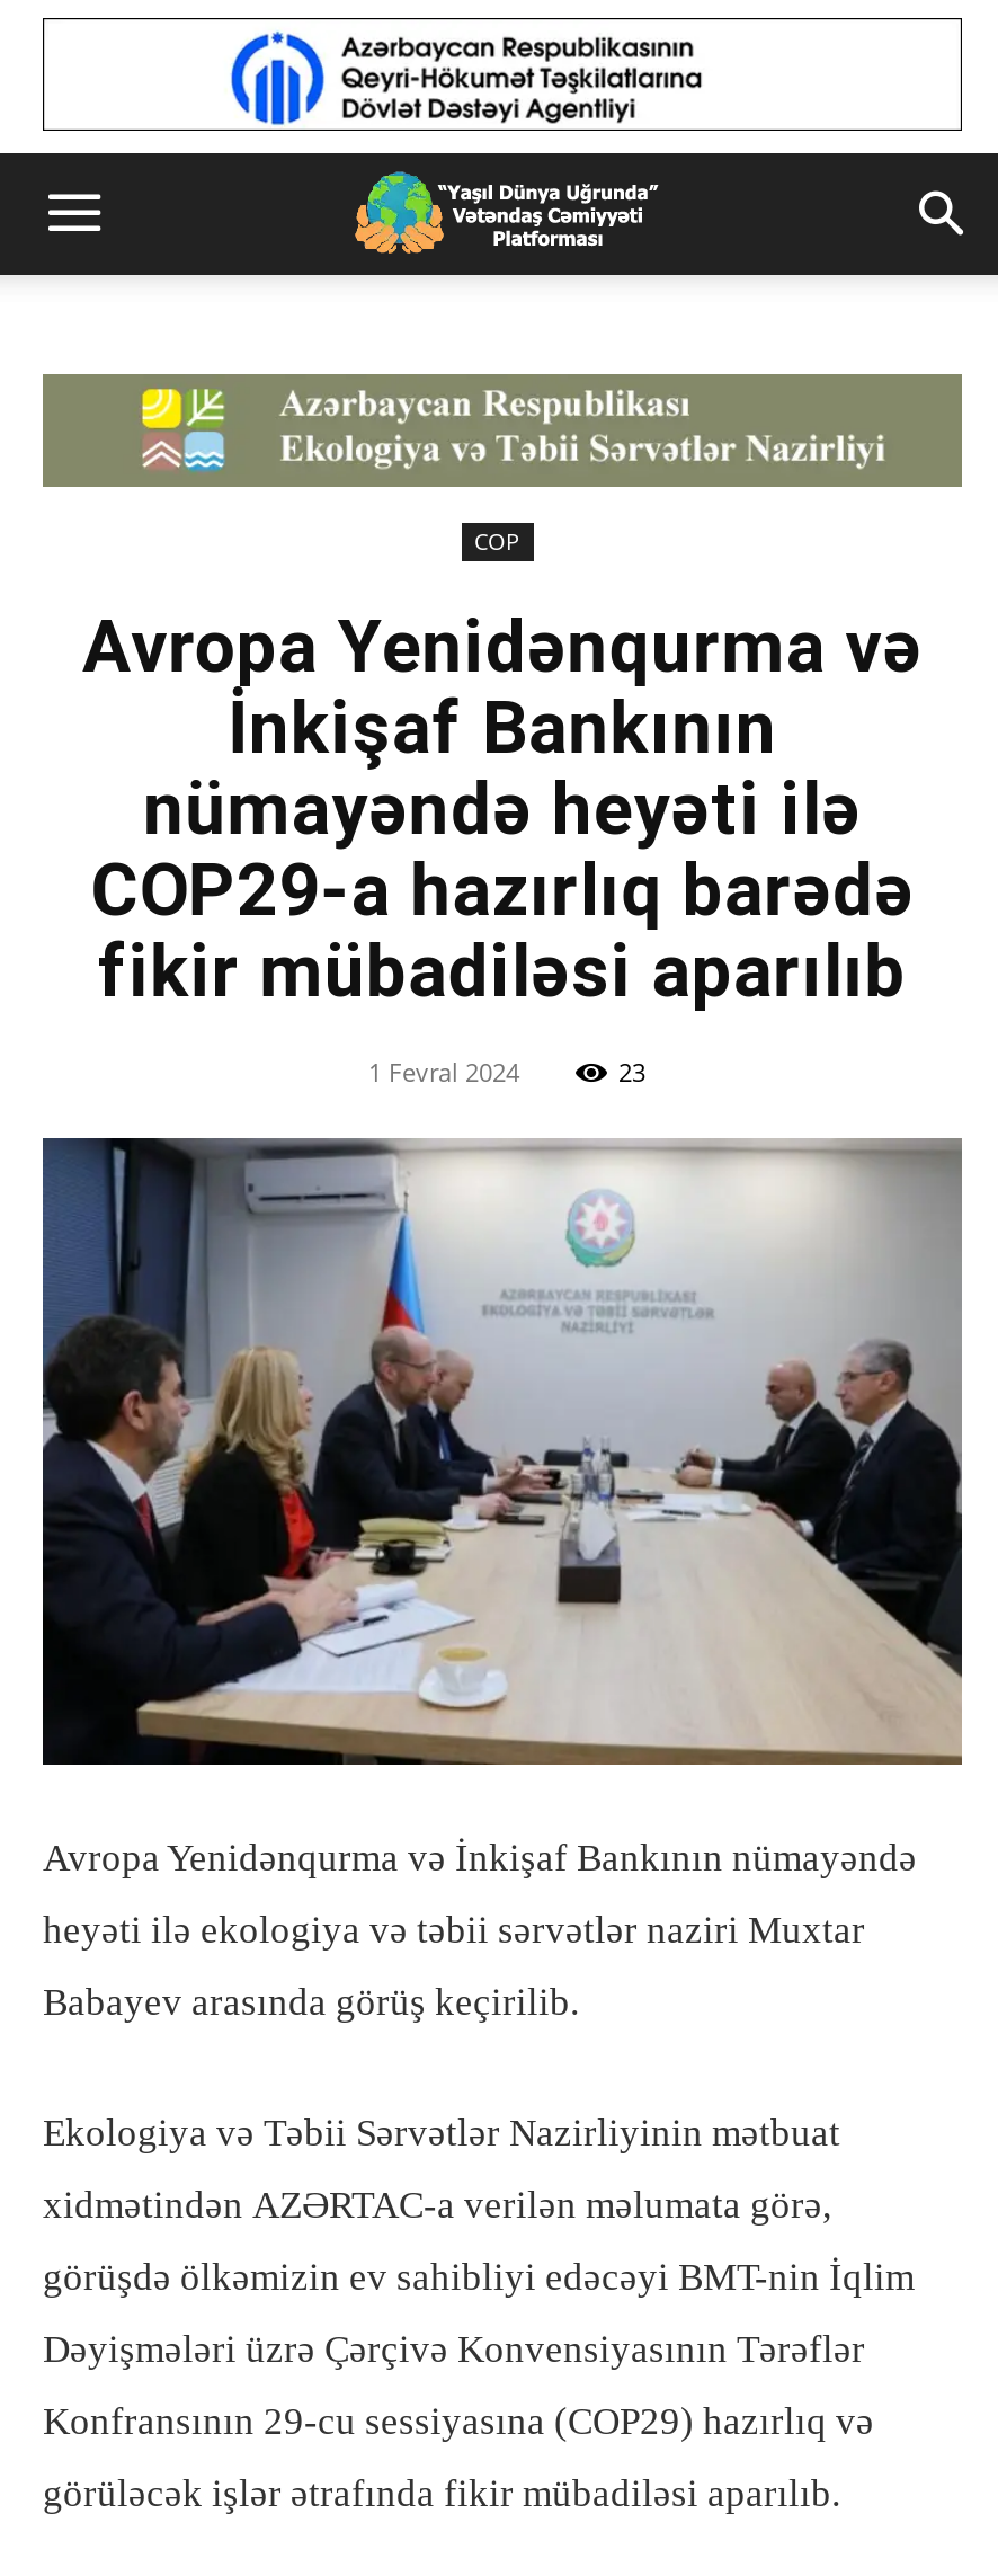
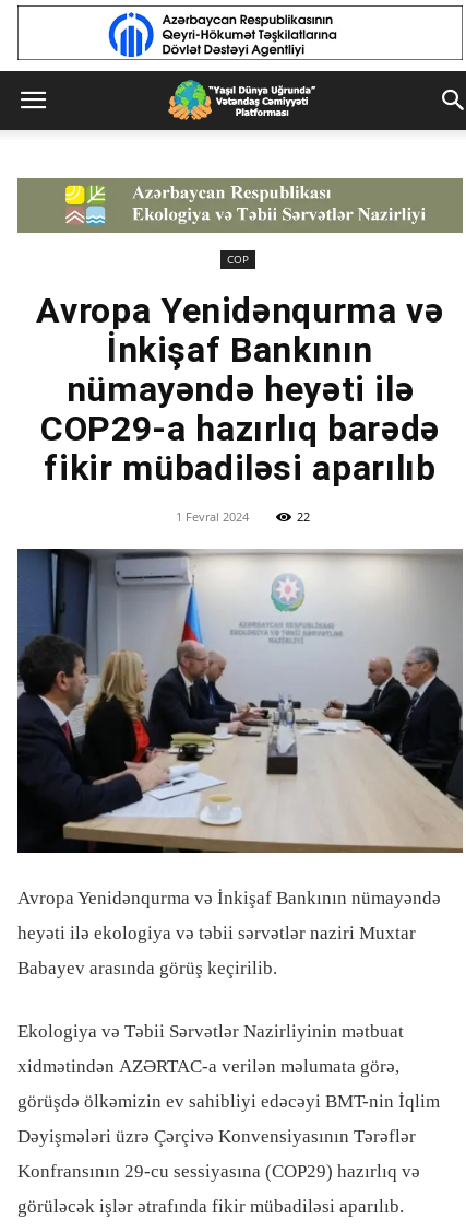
- 23
+ 22
